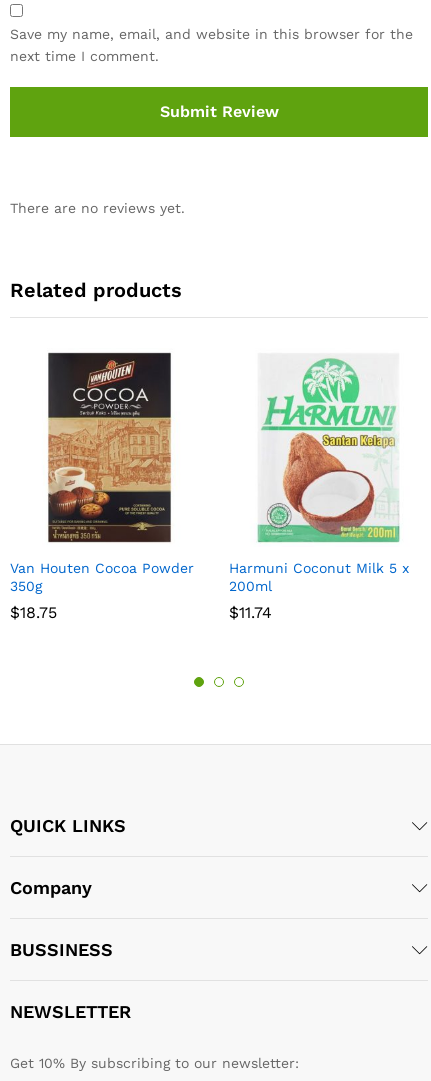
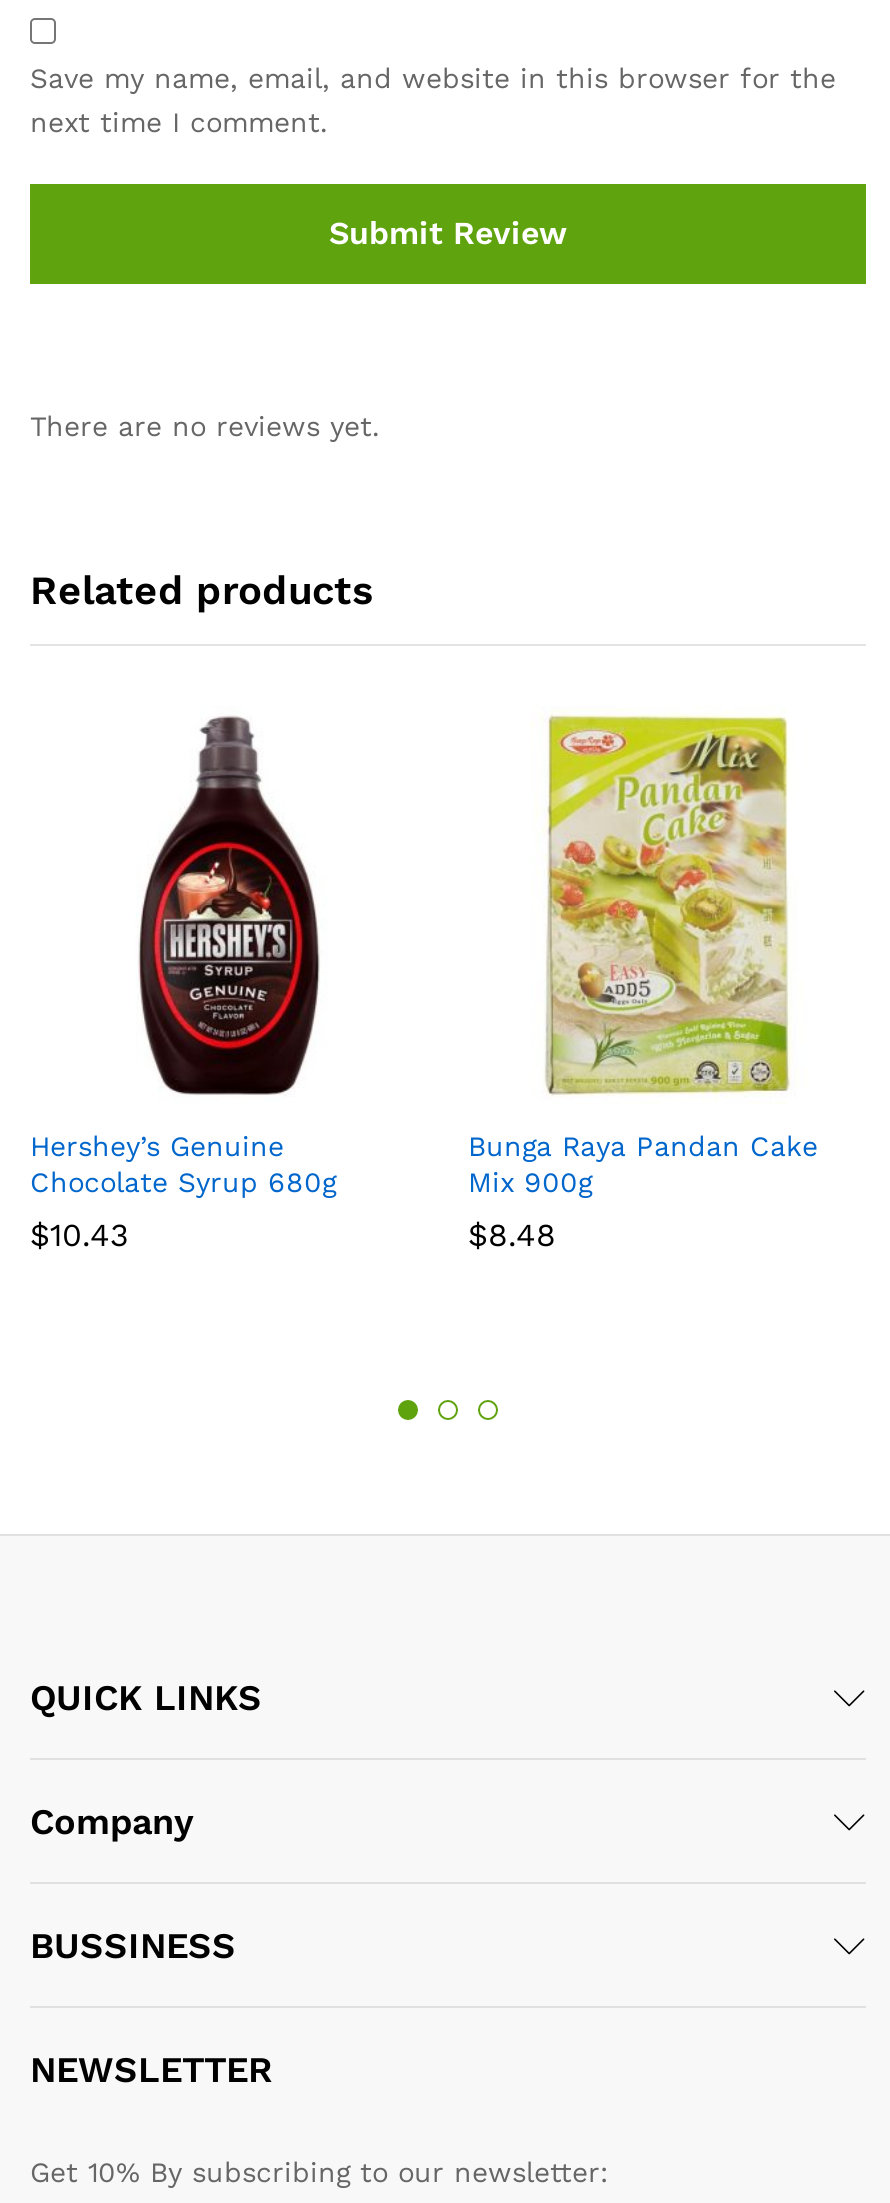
- [image]
- Van Houten Cocoa Powder
- 350g
+ [image]
+ Hershey’s Genuine
+ Chocolate Syrup 680g

- [image]
- Harmuni Coconut Milk 5 x
- 200ml
+ [image]
+ Bunga Raya Pandan Cake
+ Mix 900g

- $18.75
+ $10.43

- $11.74
+ $8.48
